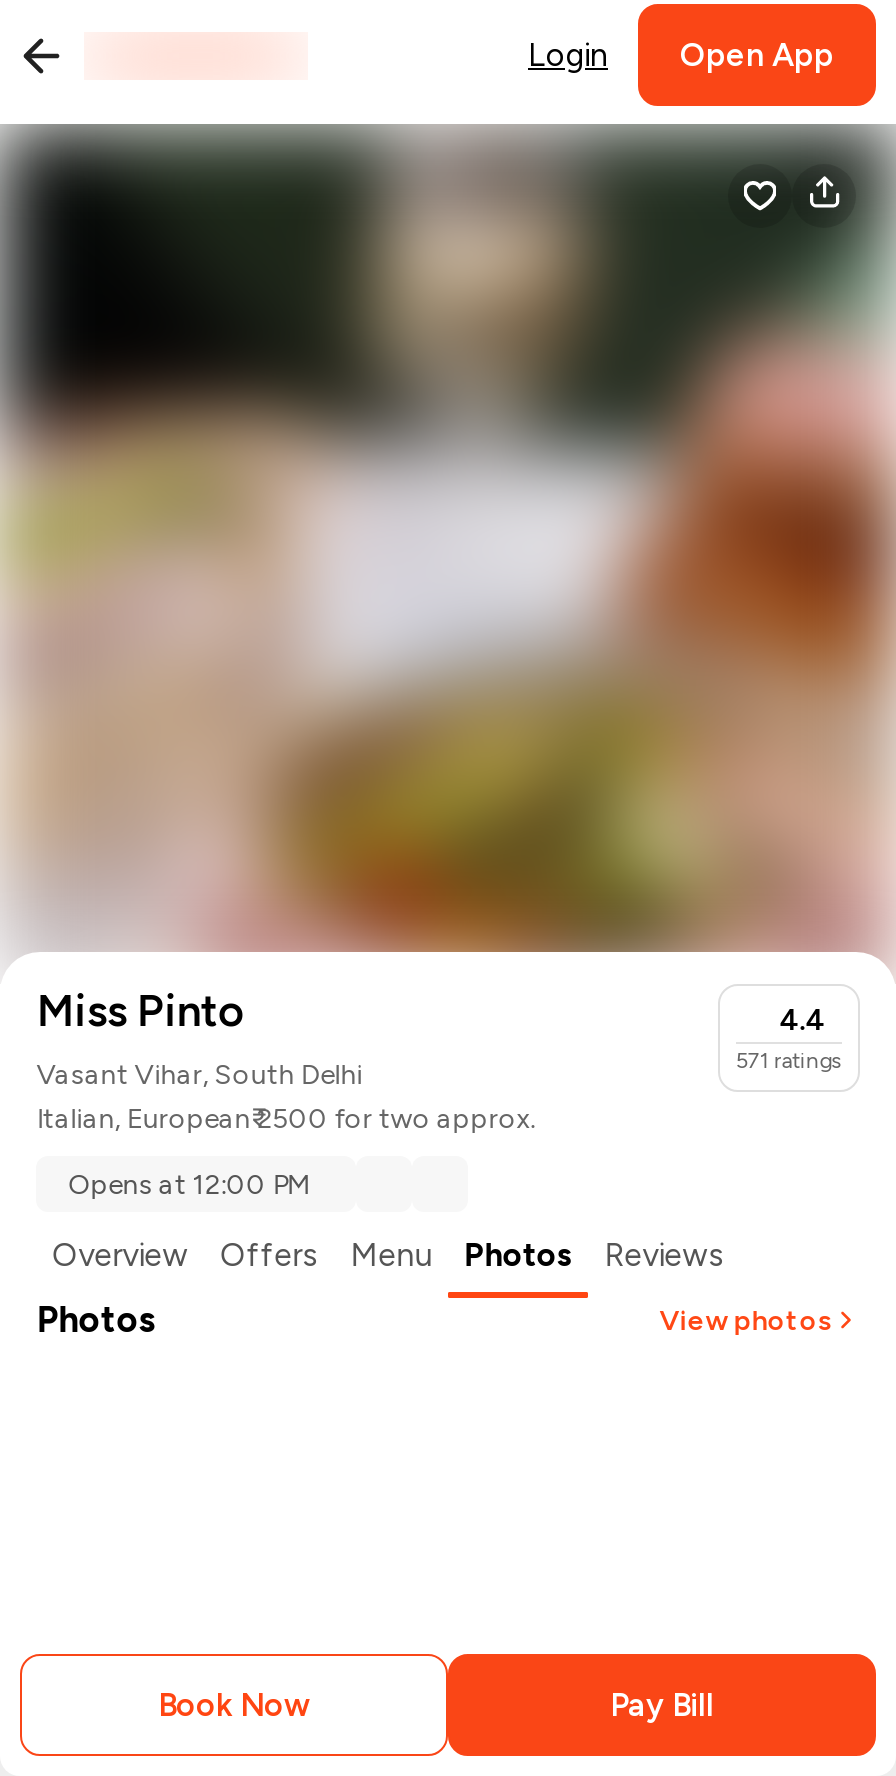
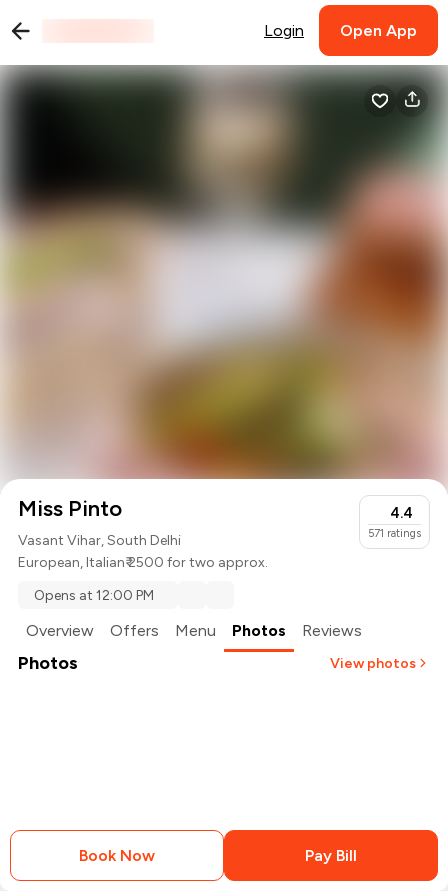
- Italian, European₹ 2500 for two approx.
+ European, Italian₹ 2500 for two approx.
